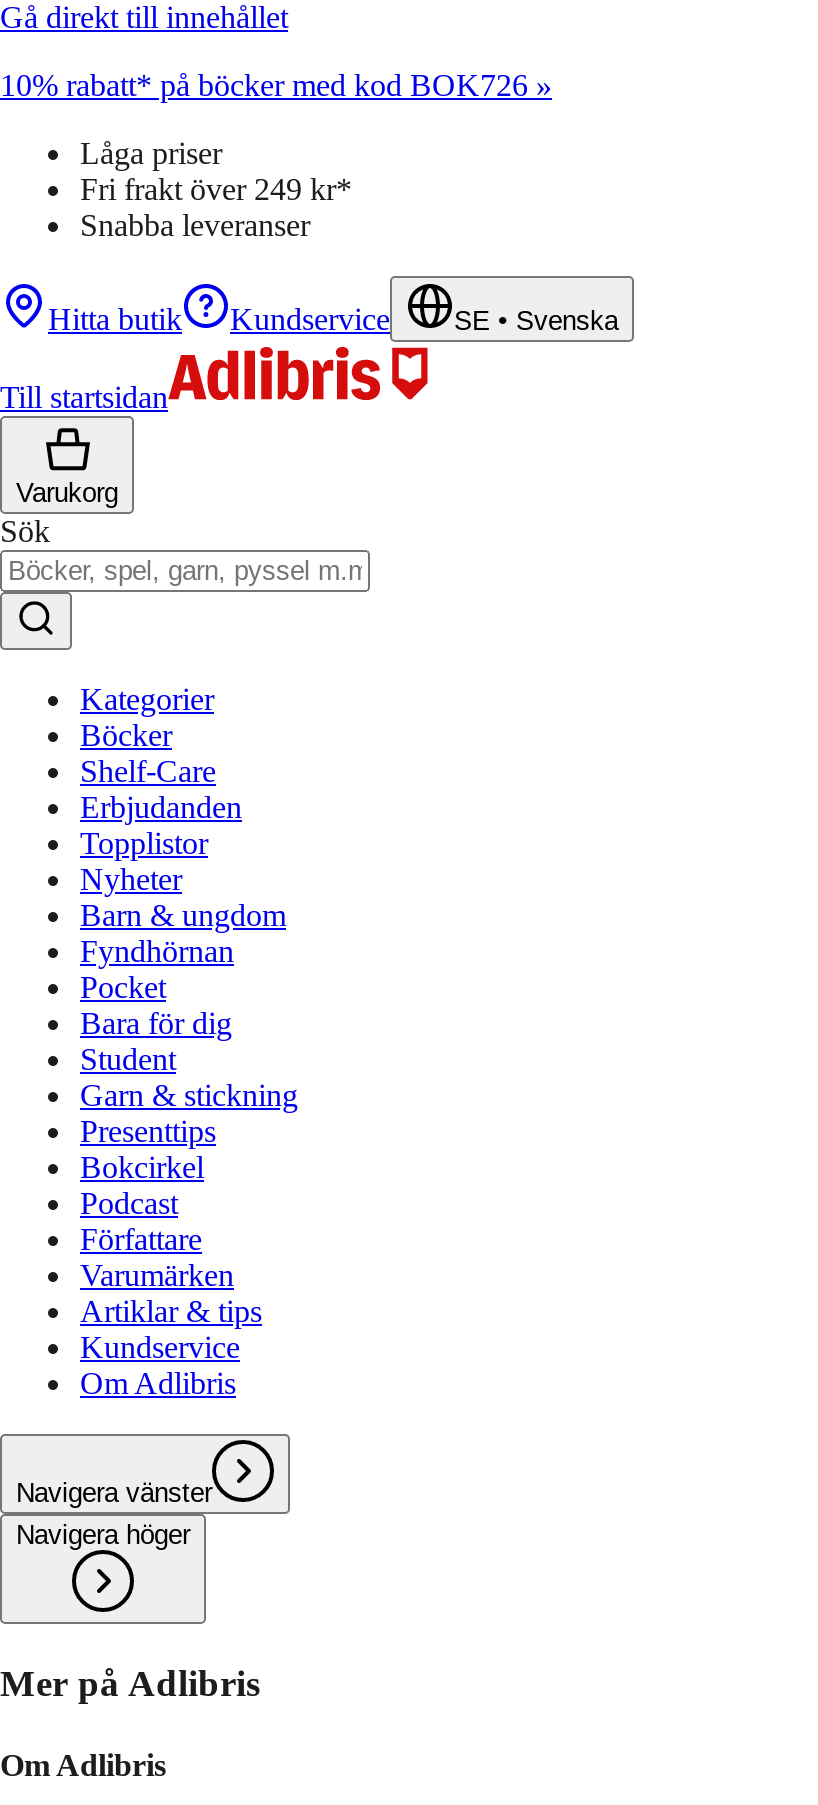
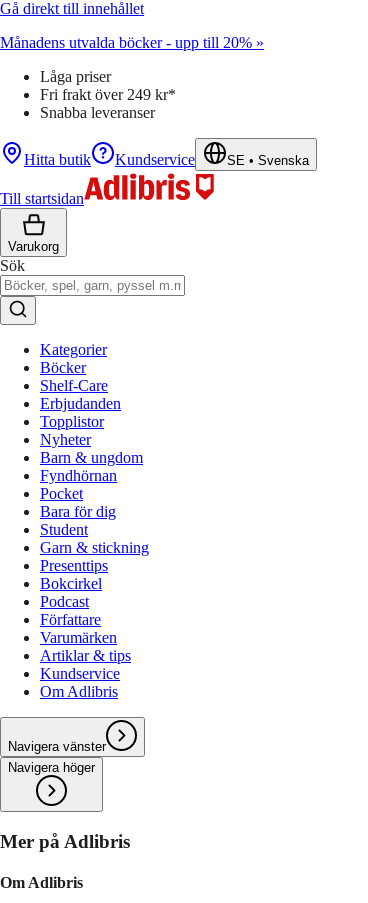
- 10% rabatt* på böcker med kod BOK726 »
+ Månadens utvalda böcker - upp till 20% »
